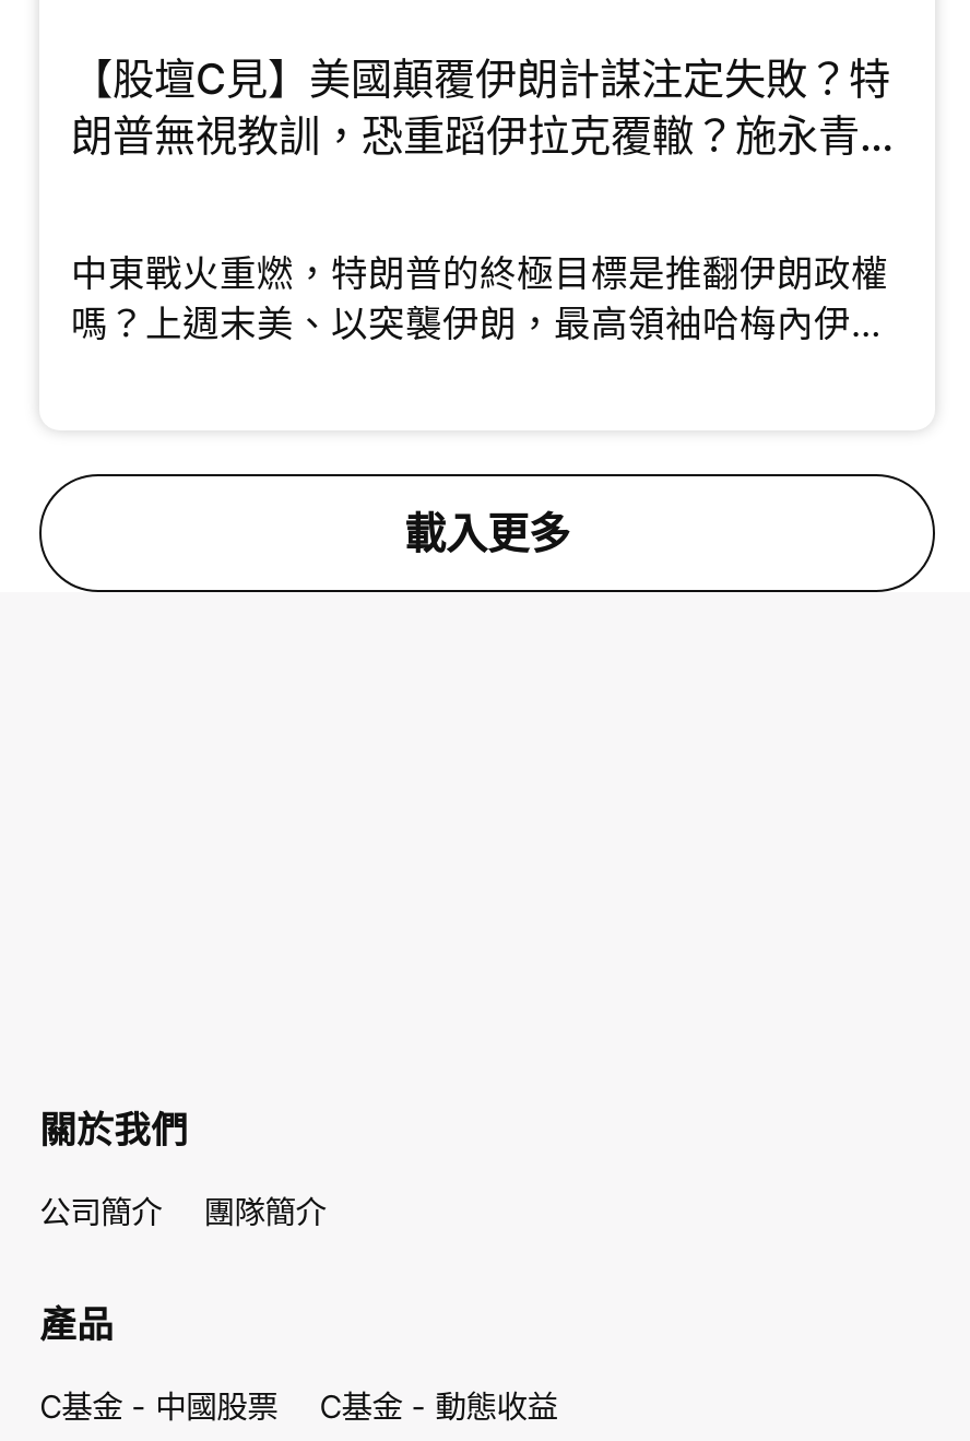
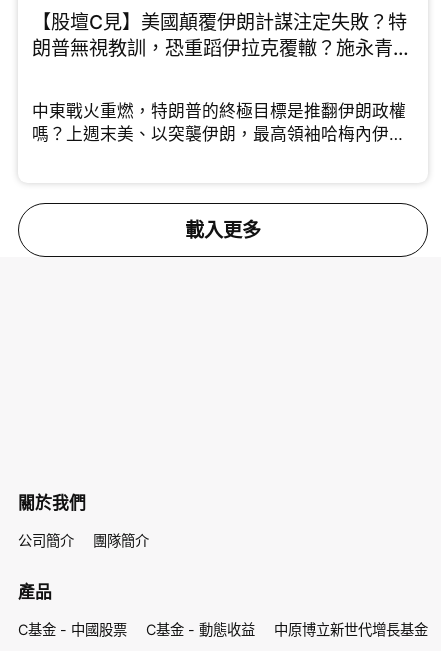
+ 中原博立新世代增長基金
